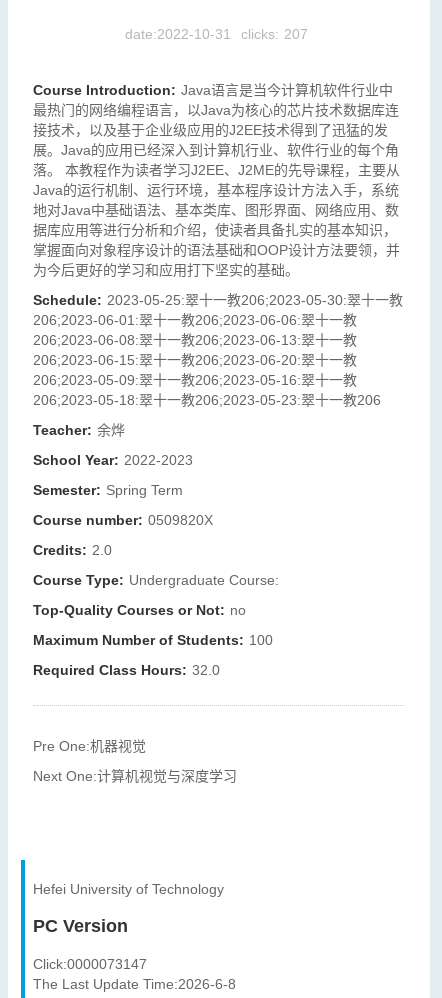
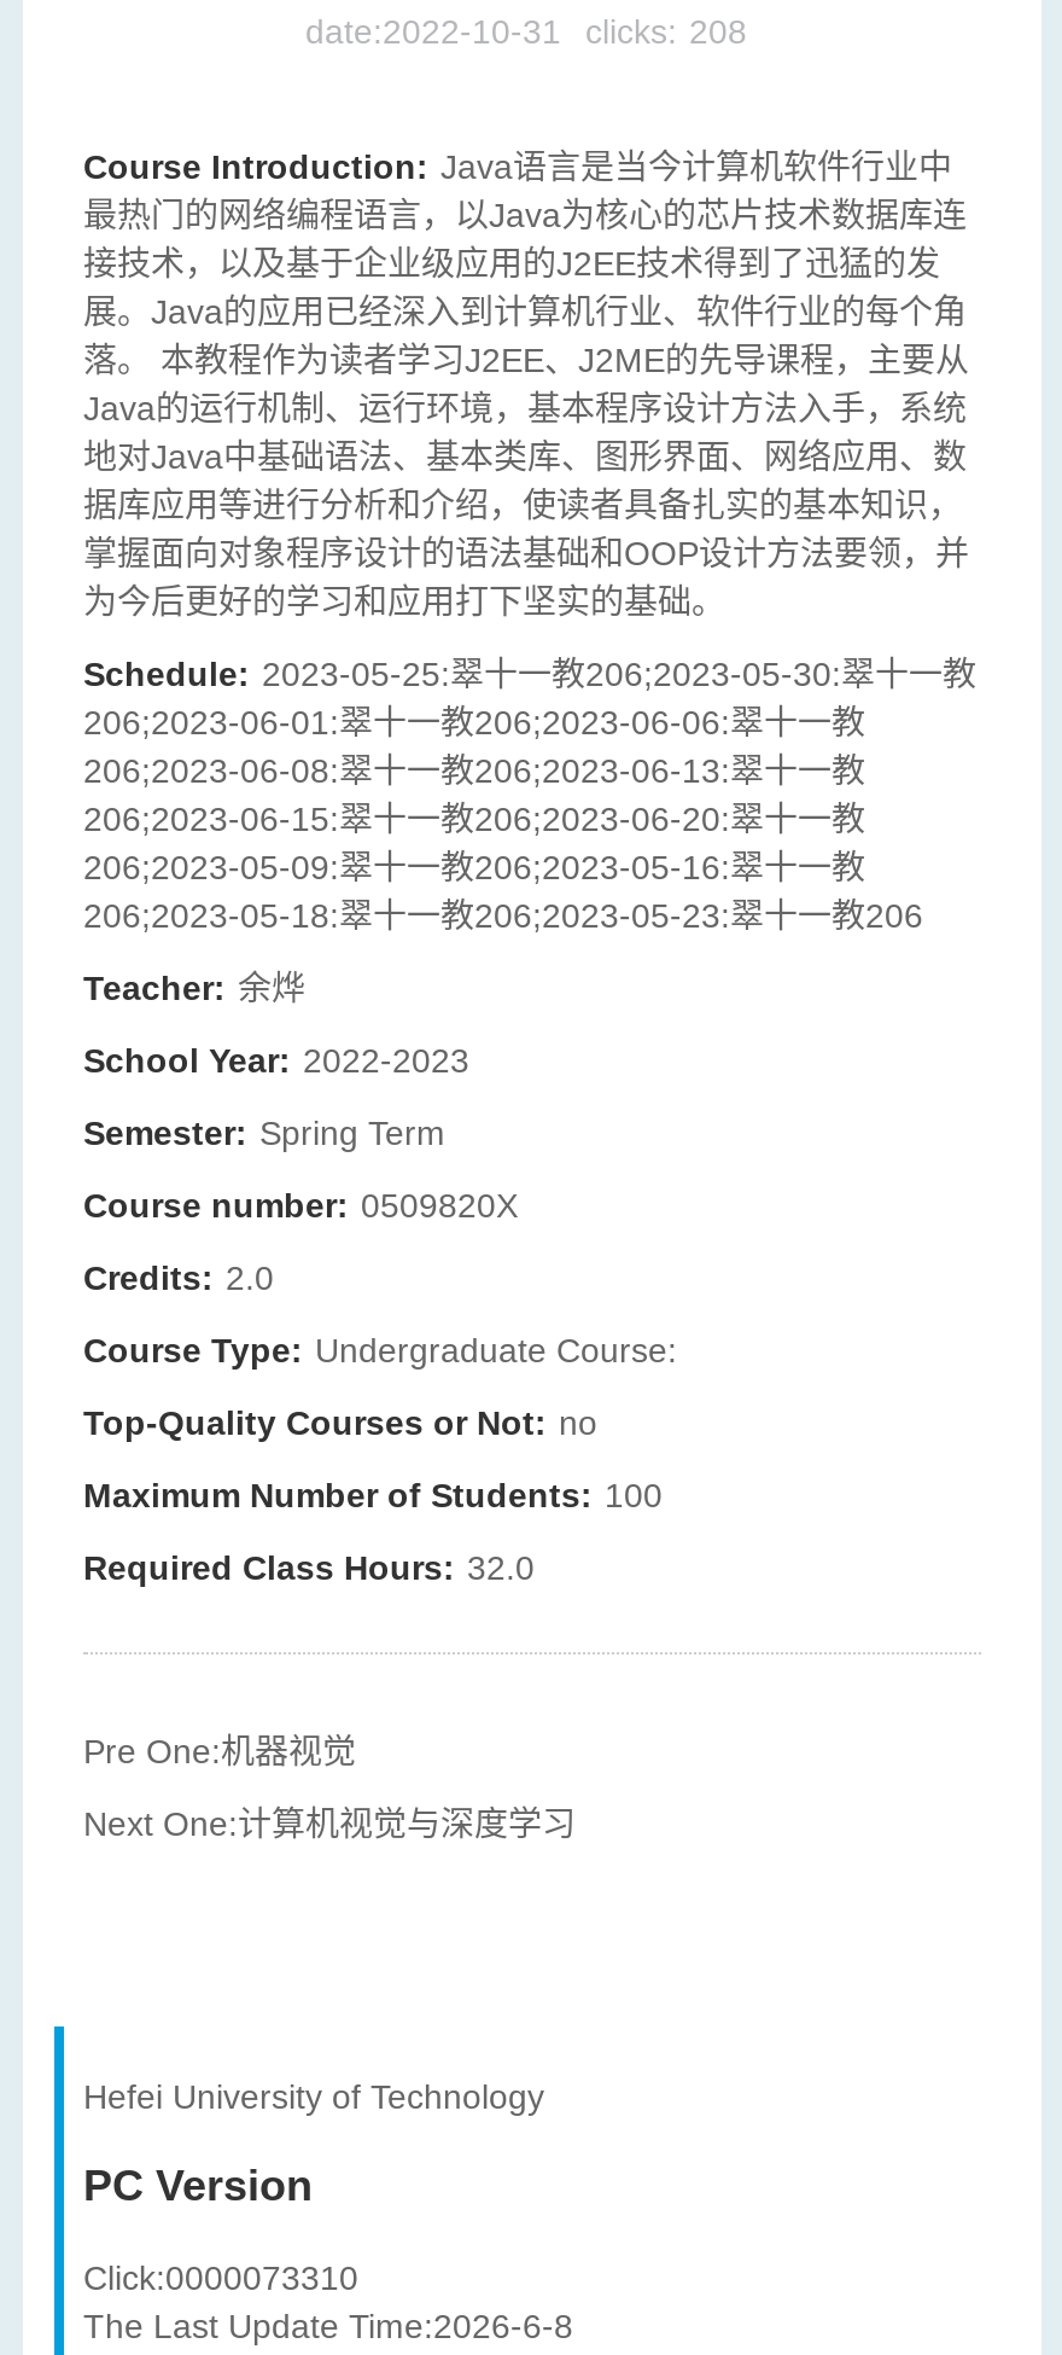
- date:2022-10-31 clicks: 207
+ date:2022-10-31 clicks: 208

- Click:0000073147
+ Click:0000073310
